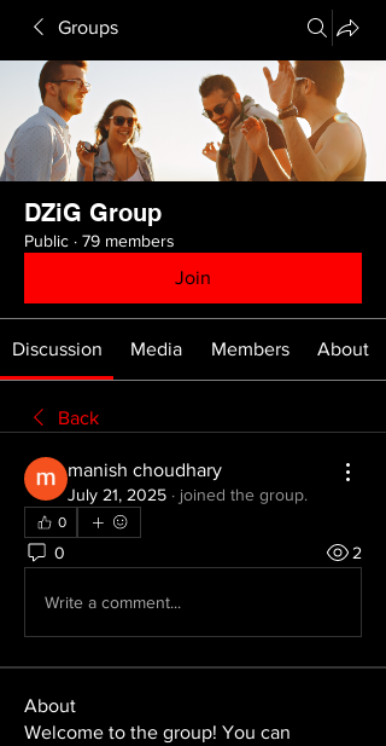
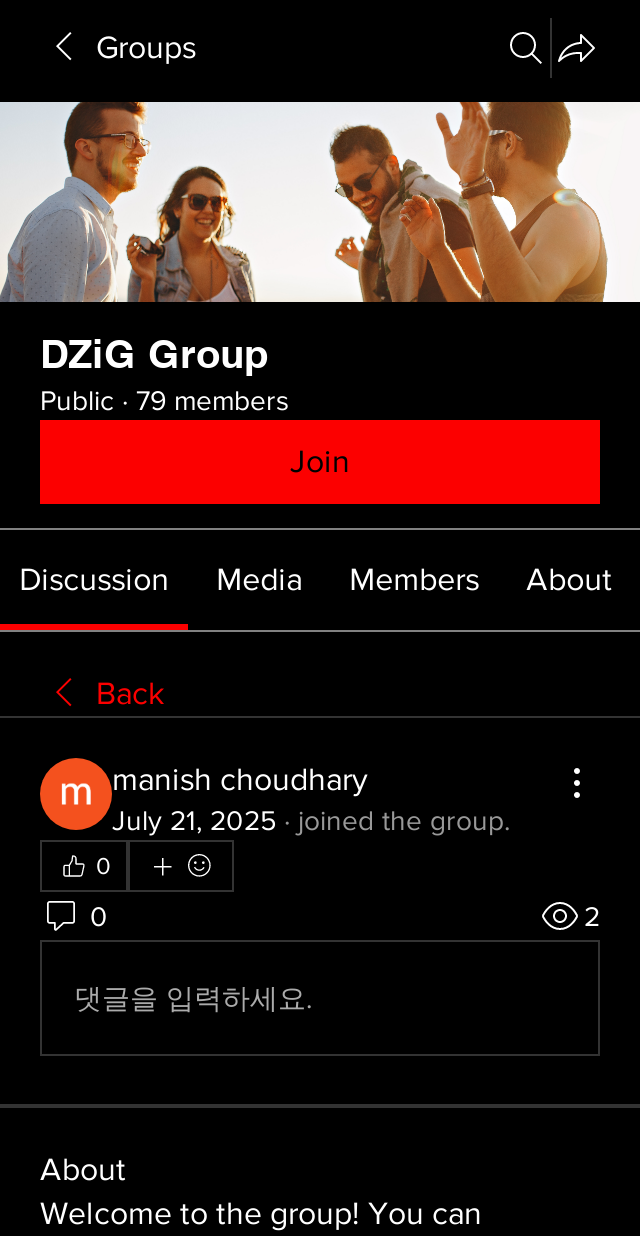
- Write a comment...
+ 댓글을 입력하세요.
